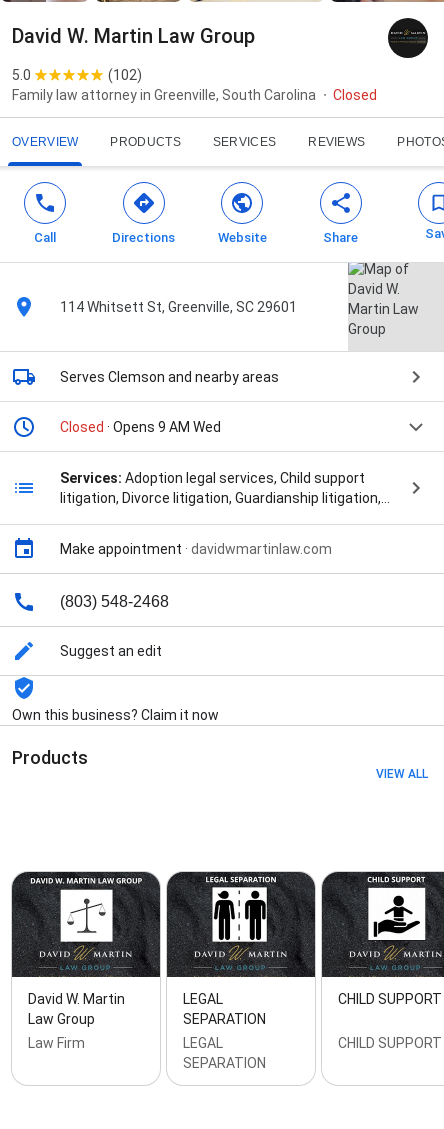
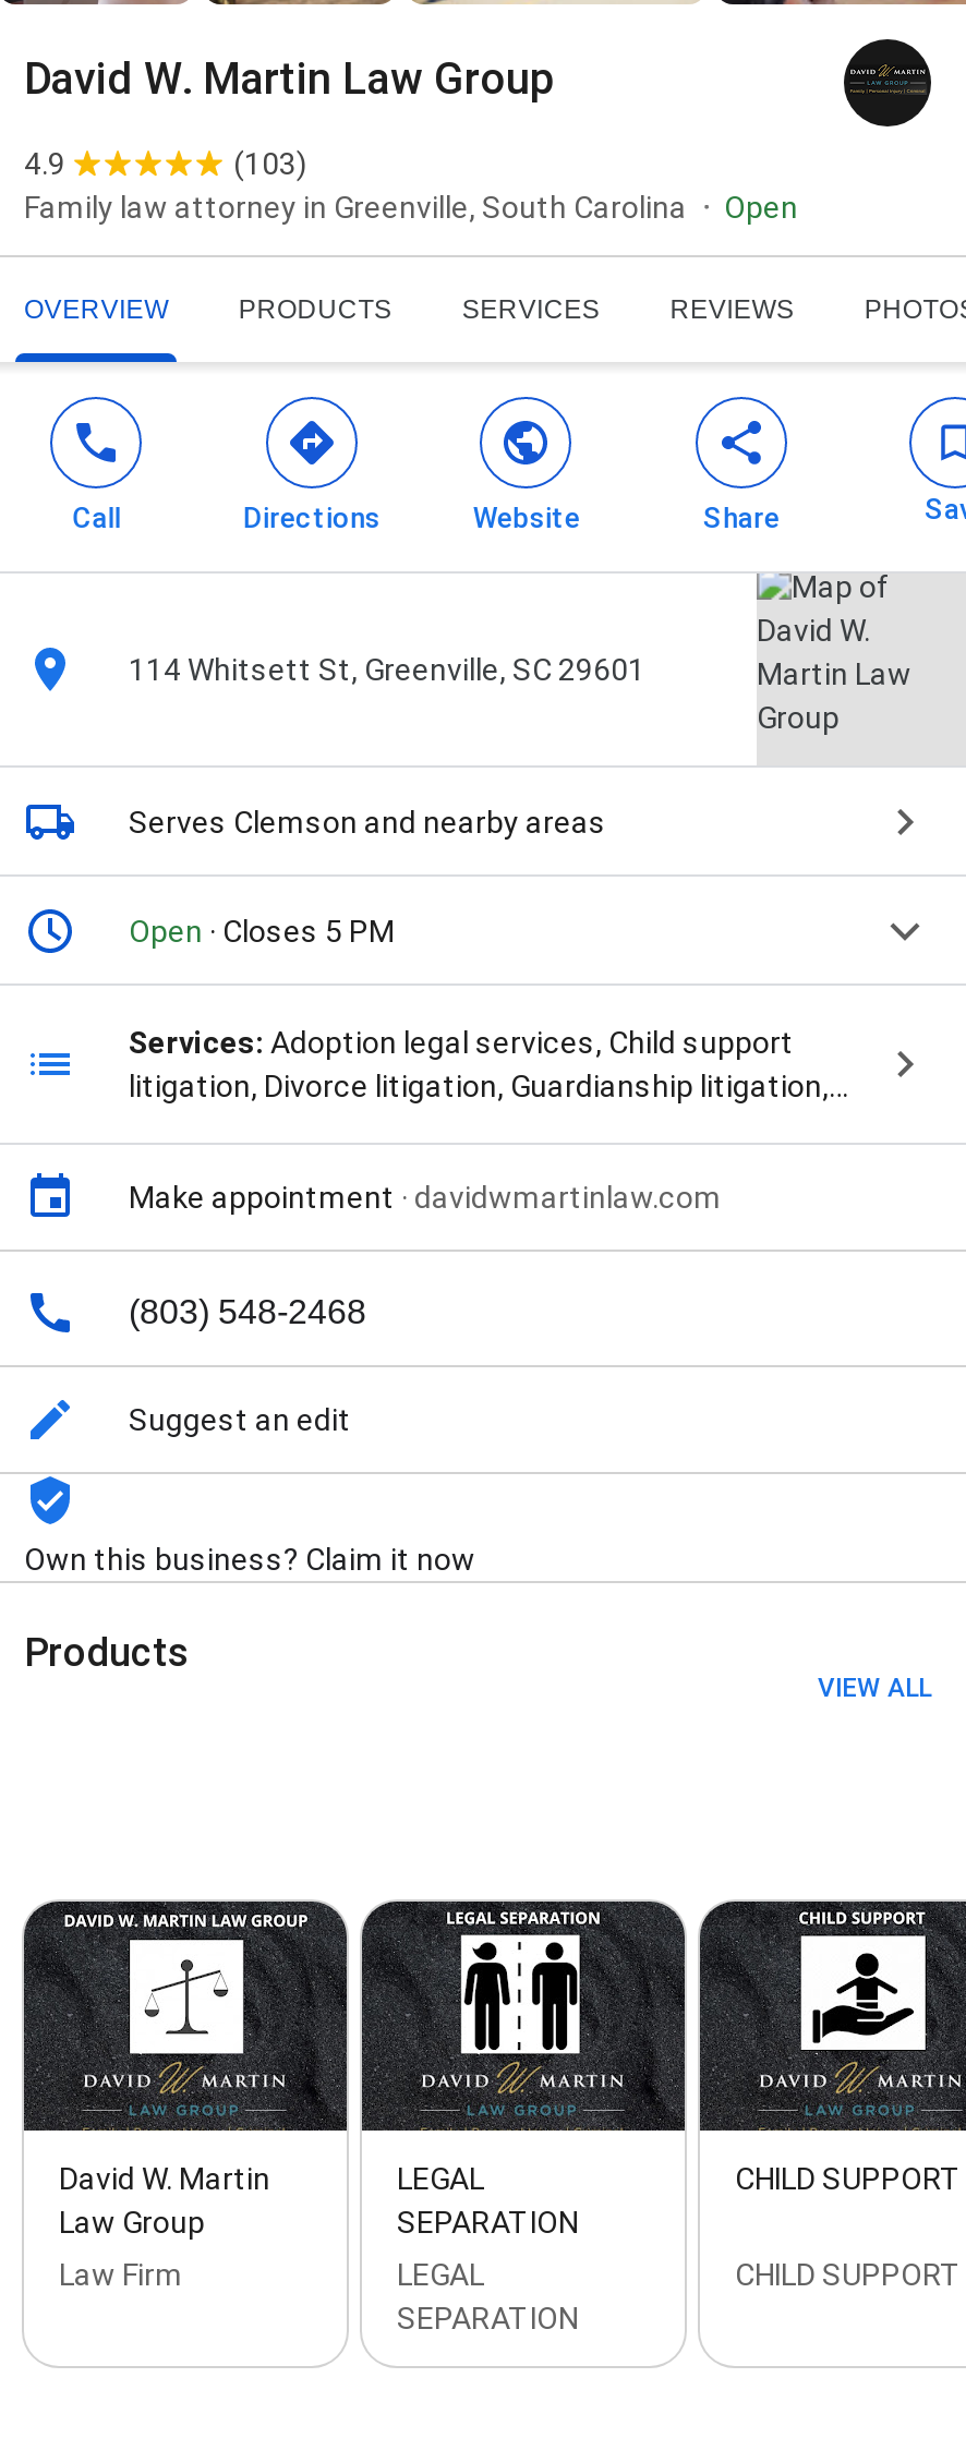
- 5.0
+ 4.9

- (102)
+ (103)

- Closed
+ Open

- Closed · Opens 9 AM Wed
+ Open · Closes 5 PM
